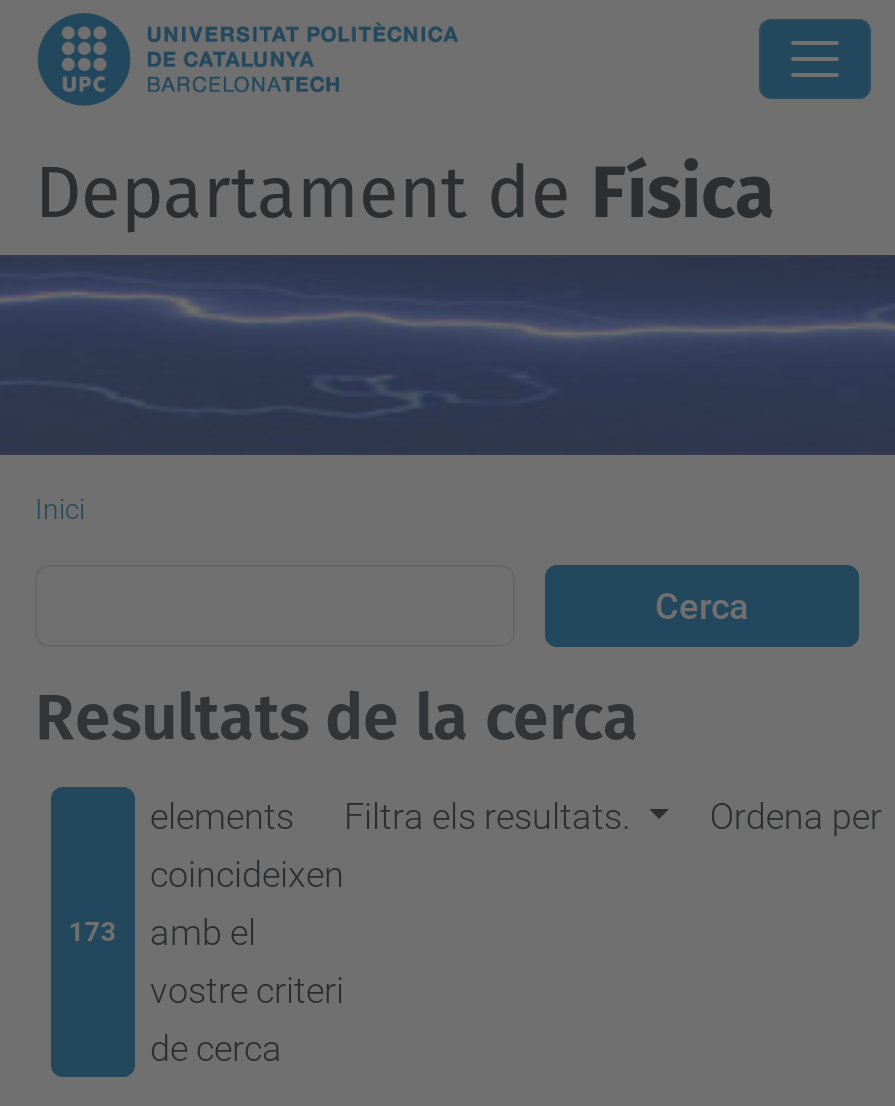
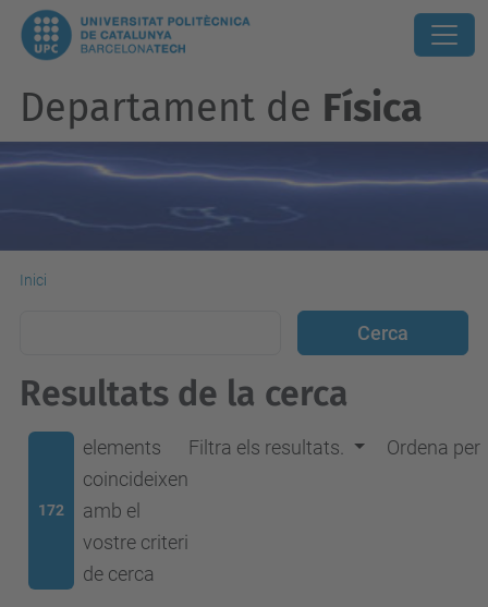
- 173 amb el
+ 172 amb el
